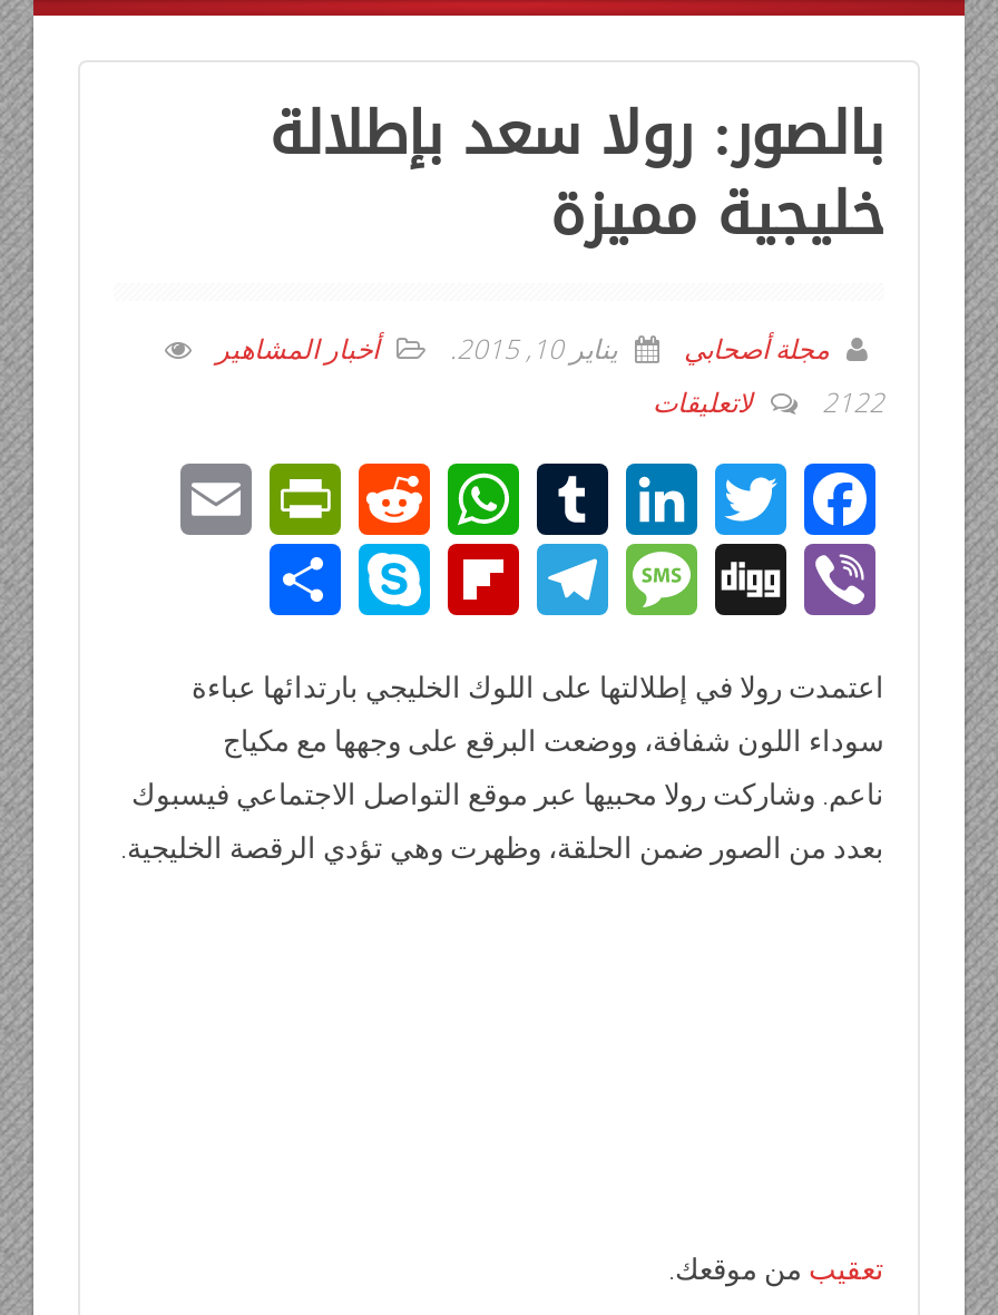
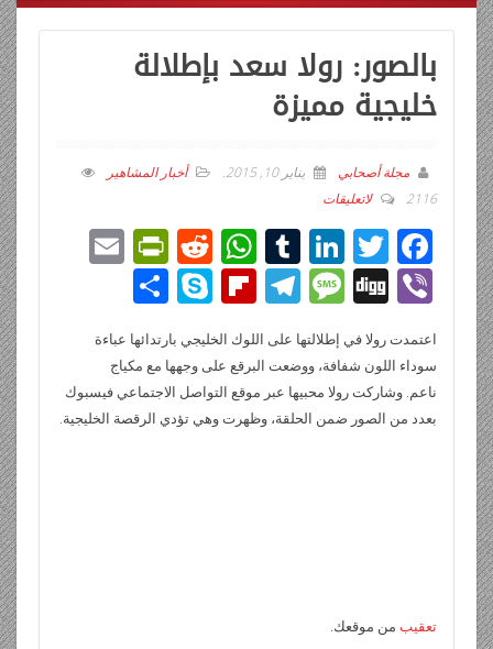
- 2122 لاتعليقات
+ 2116 لاتعليقات
